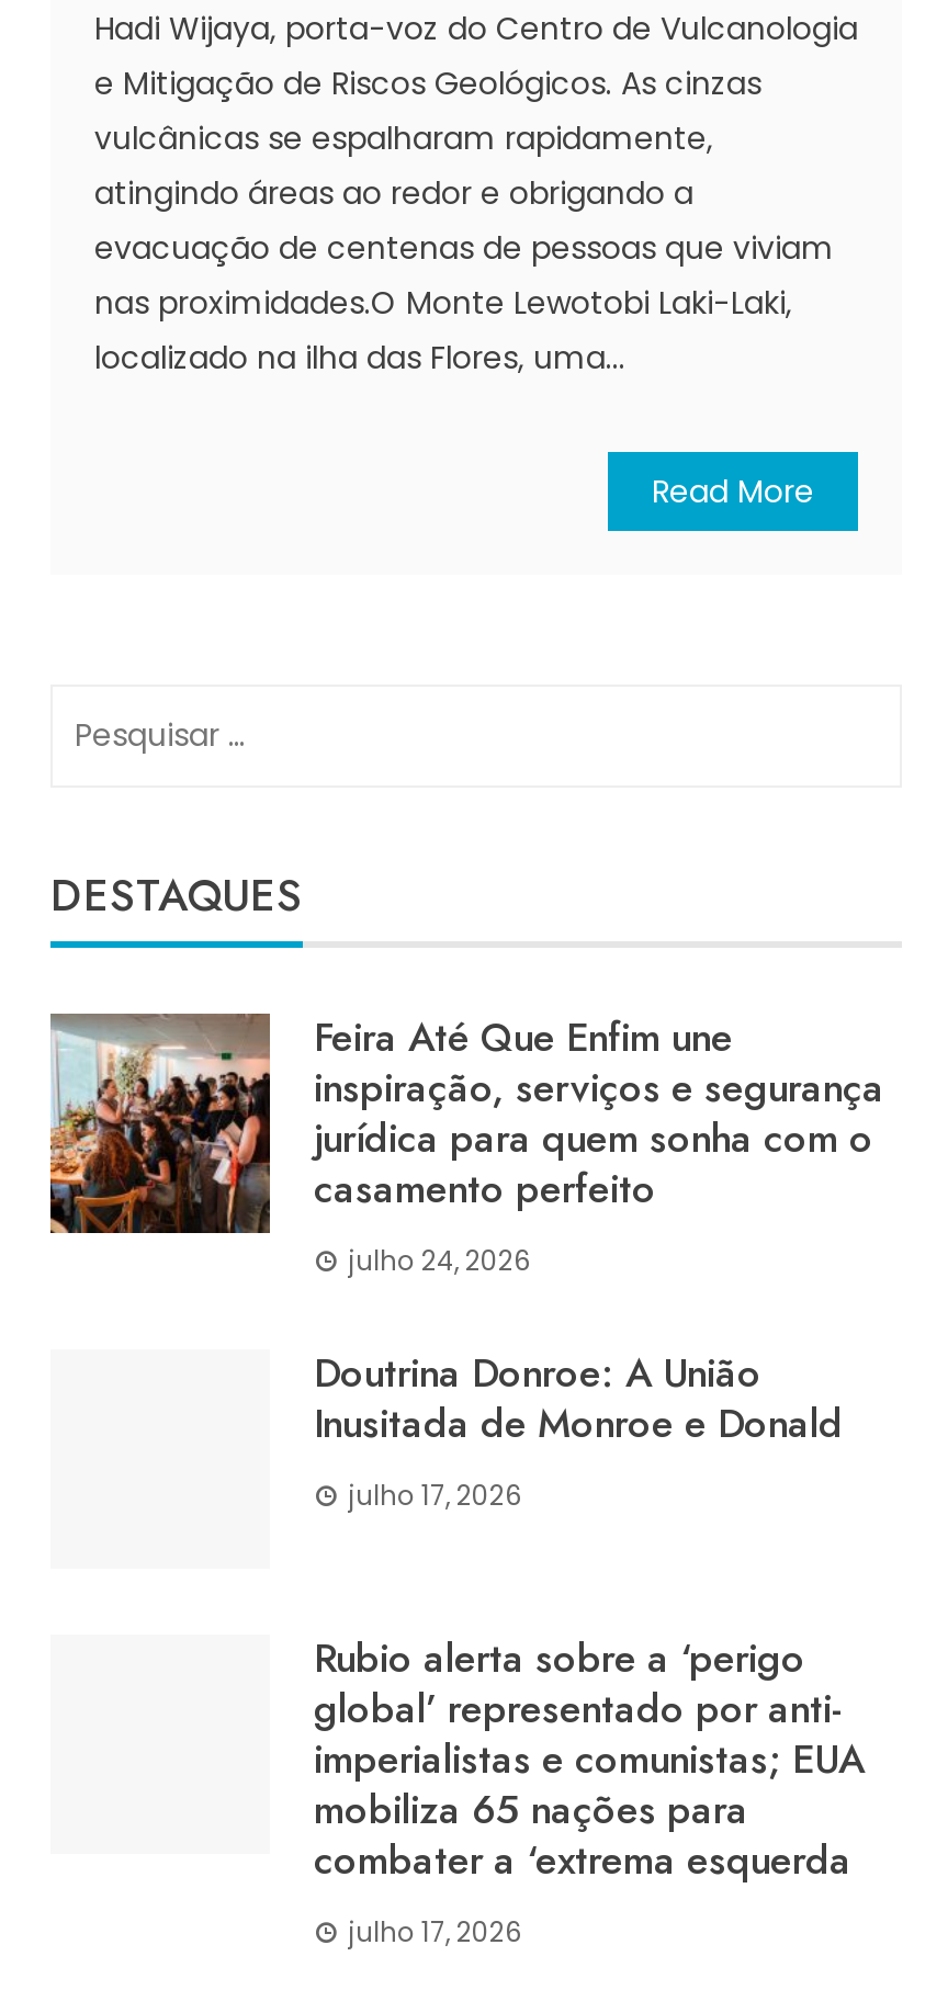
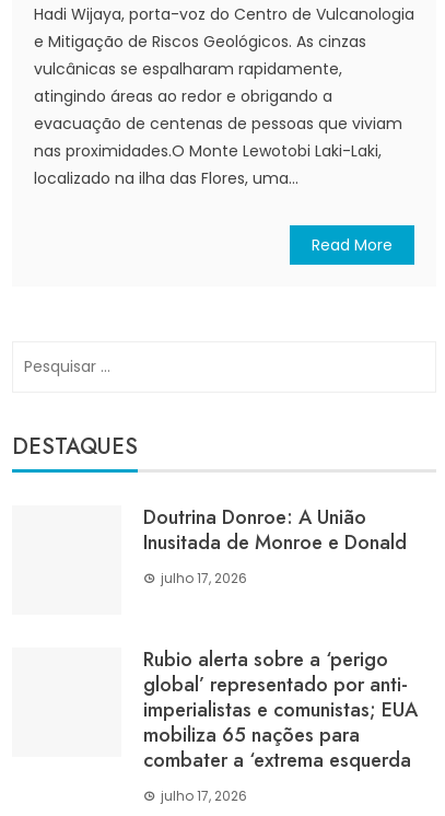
- [image]
- Feira Até Que Enfim une
- inspiração, serviços e segurança
- jurídica para quem sonha com o
- casamento perfeito
- julho 24, 2026
